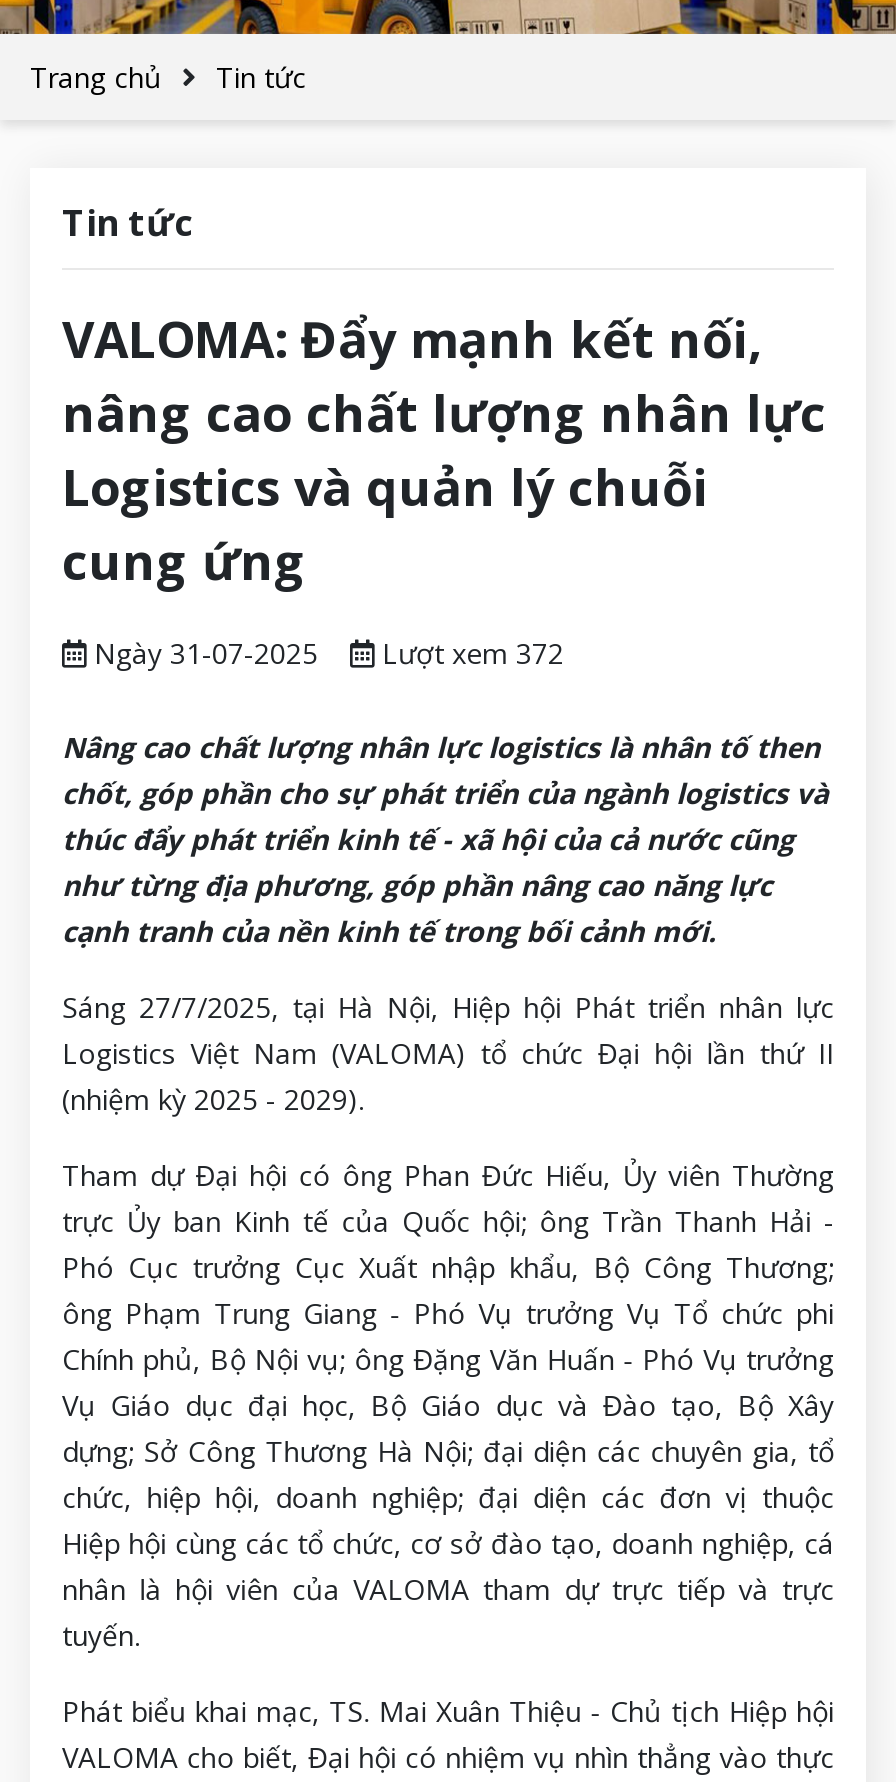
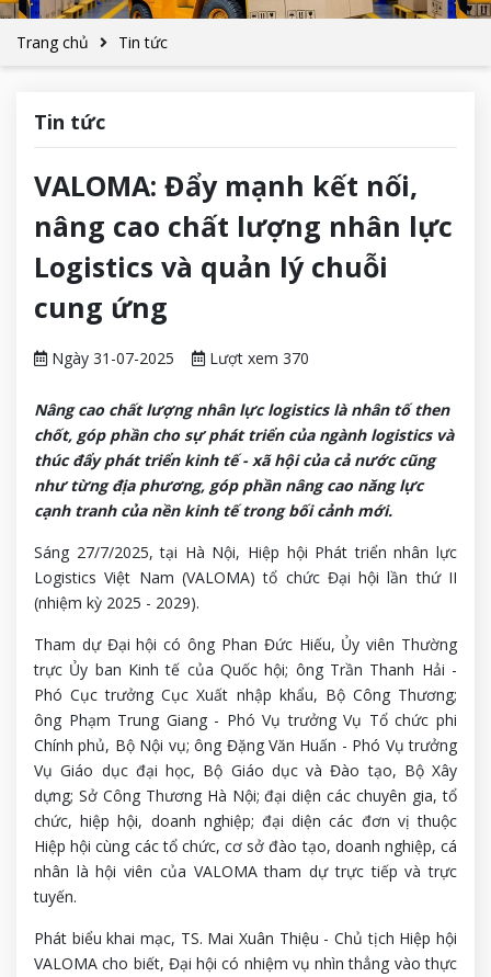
- Ngày 31-07-2025 Lượt xem 372
+ Ngày 31-07-2025 Lượt xem 370
